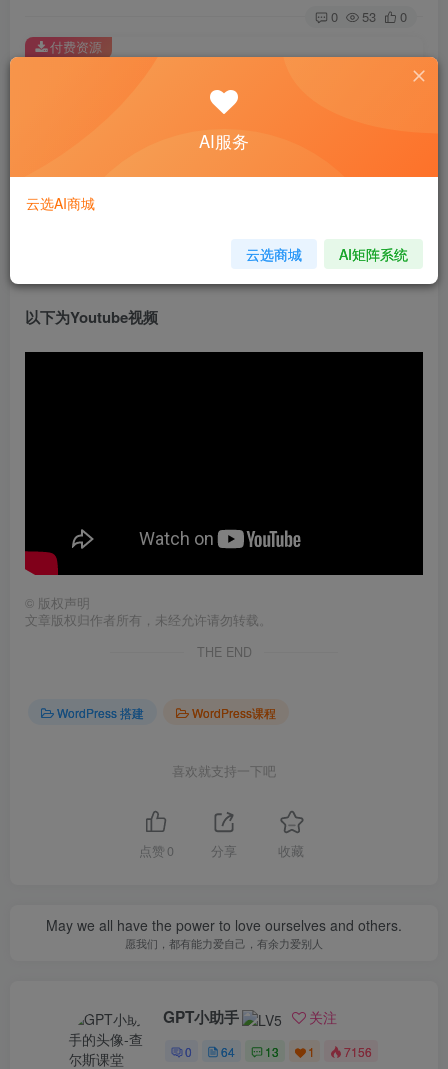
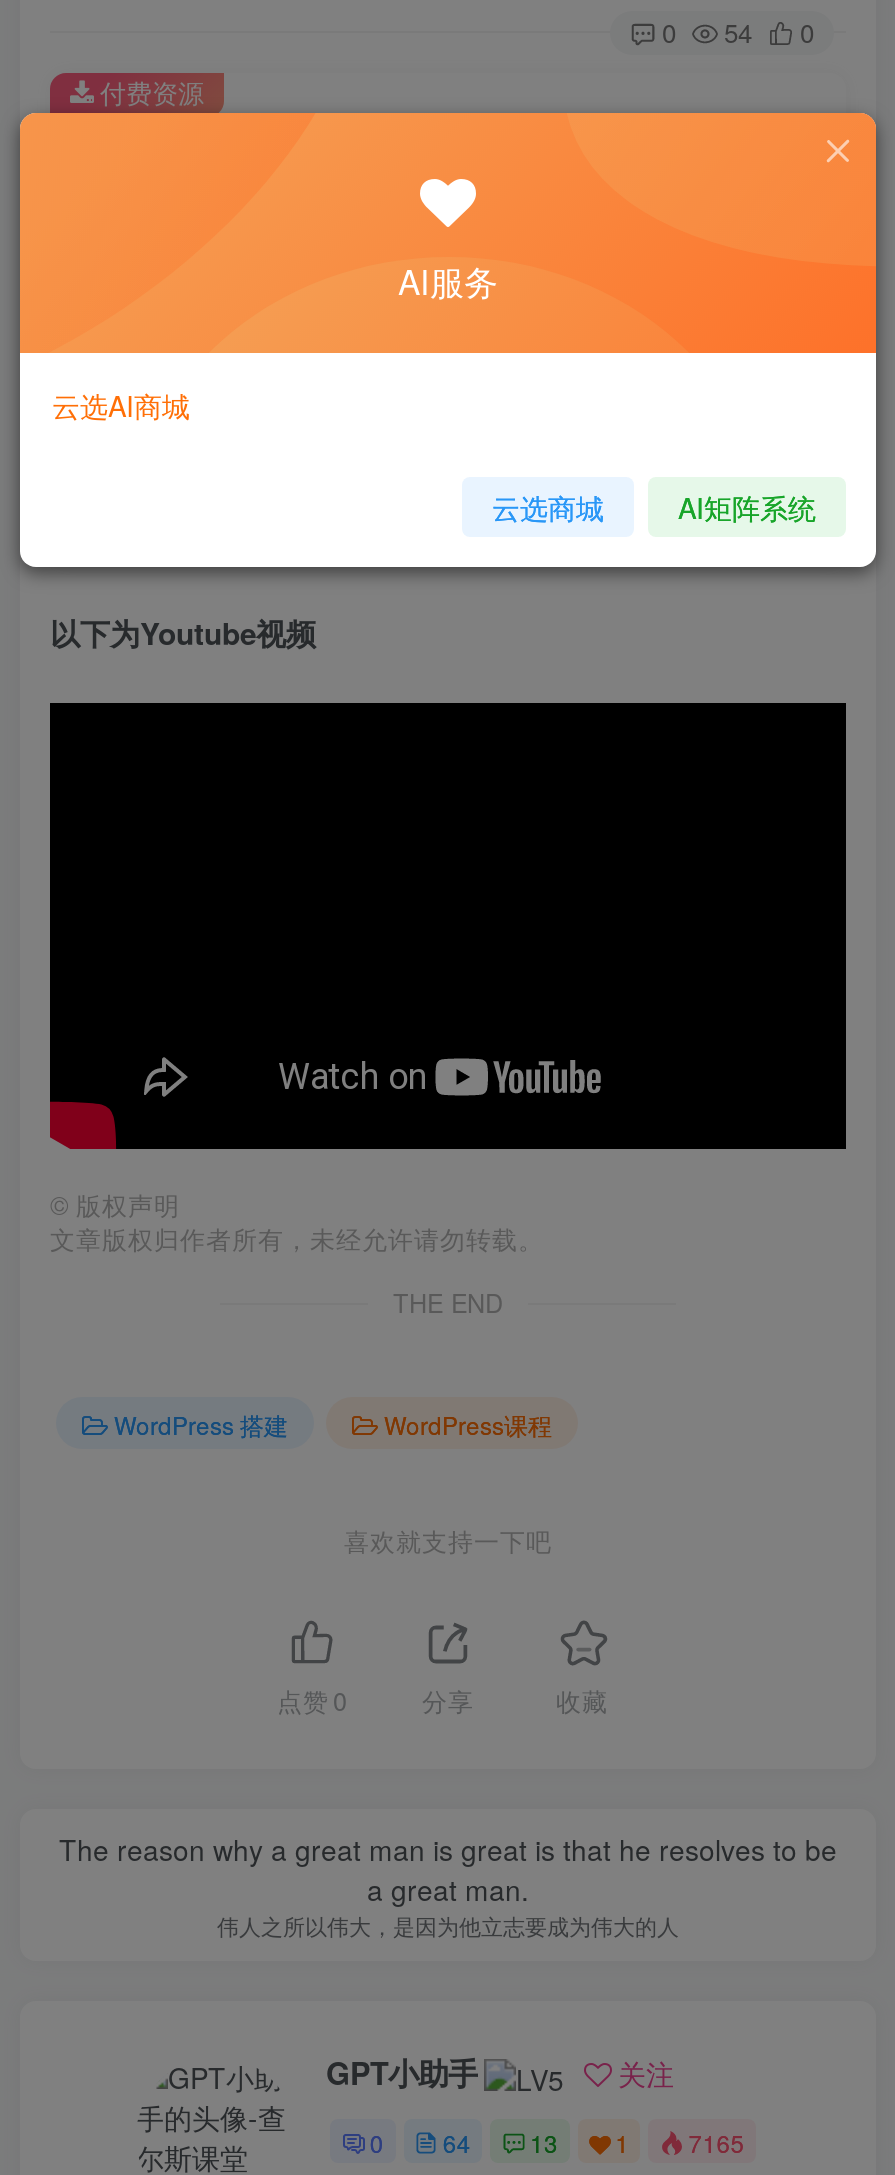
- 0 53 0
+ 0 54 0

- May we all have the power to love ourselves and others.
- 愿我们，都有能力爱自己，有余力爱别人
+ The reason why a great man is great is that he resolves to be
+ a great man.
+ 伟人之所以伟大，是因为他立志要成为伟大的人

- 0 64 13 1 7156
+ 0 64 13 1 7165
